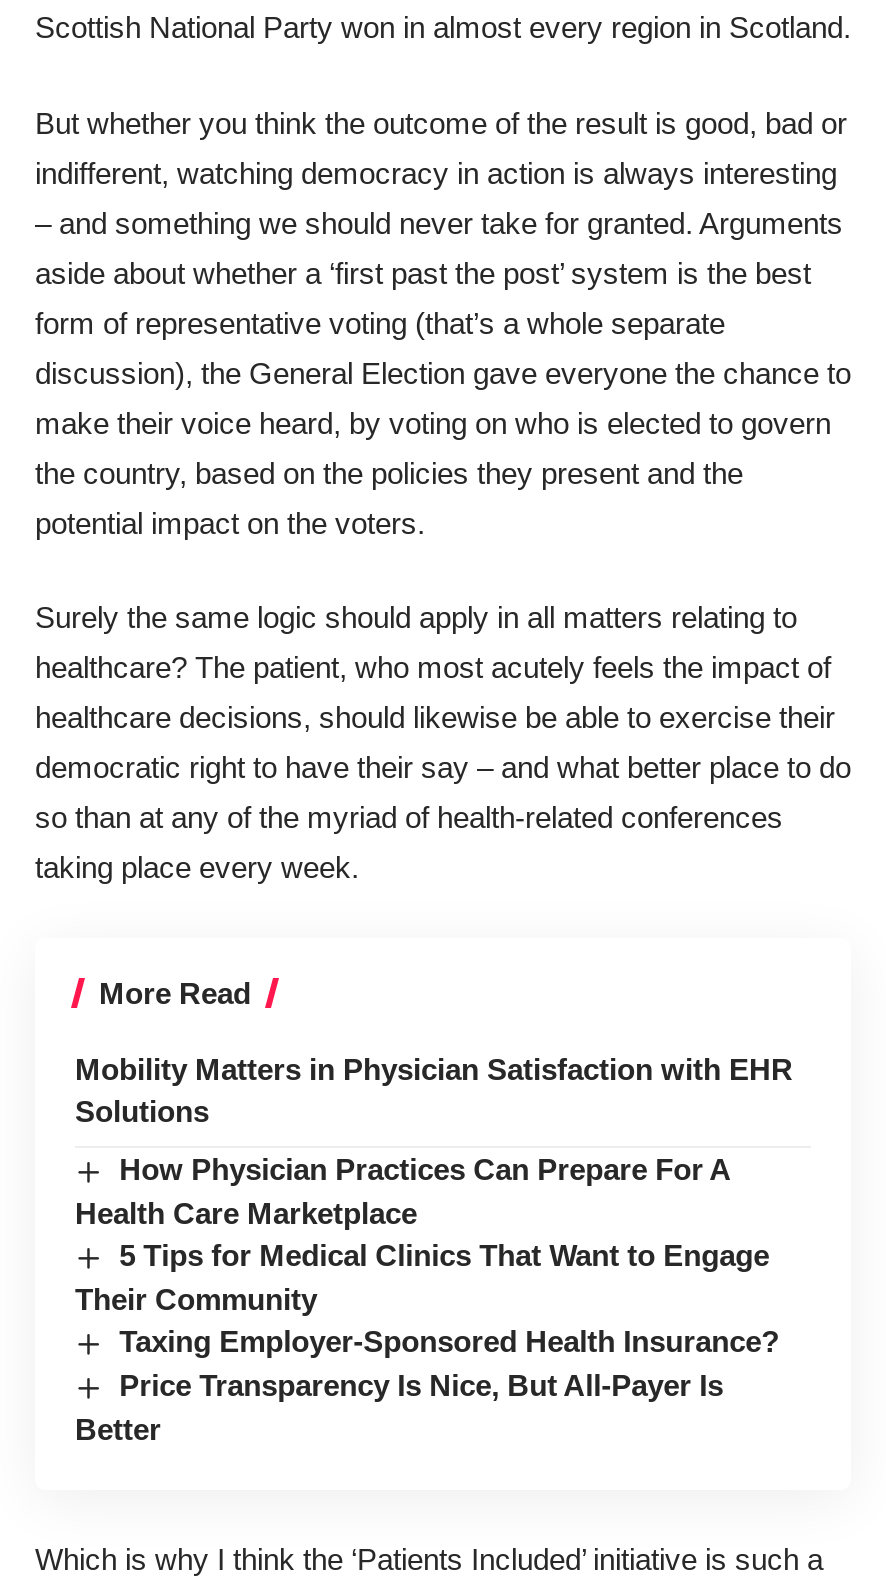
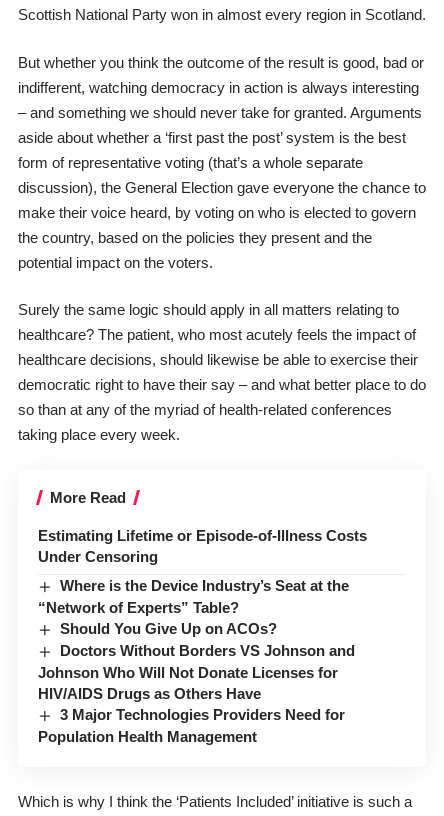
- Mobility Matters in Physician Satisfaction with EHR
- Solutions
+ Estimating Lifetime or Episode-of-Illness Costs
+ Under Censoring

- How Physician Practices Can Prepare For A
- Health Care Marketplace
- 5 Tips for Medical Clinics That Want to Engage
- Their Community
- Taxing Employer-Sponsored Health Insurance?
- Price Transparency Is Nice, But All-Payer Is
- Better
+ Where is the Device Industry’s Seat at the
+ “Network of Experts” Table?
+ Should You Give Up on ACOs?
+ Doctors Without Borders VS Johnson and
+ Johnson Who Will Not Donate Licenses for
+ HIV/AIDS Drugs as Others Have
+ 3 Major Technologies Providers Need for
+ Population Health Management
